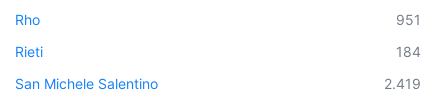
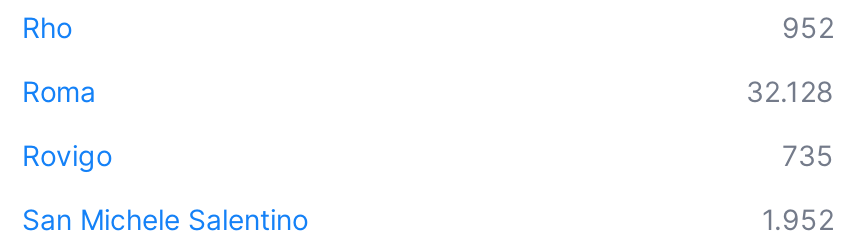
- 951
- Rieti
- 184
+ 952
+ Roma
+ 32.128
+ Rovigo
+ 735

- 2.419
+ 1.952
